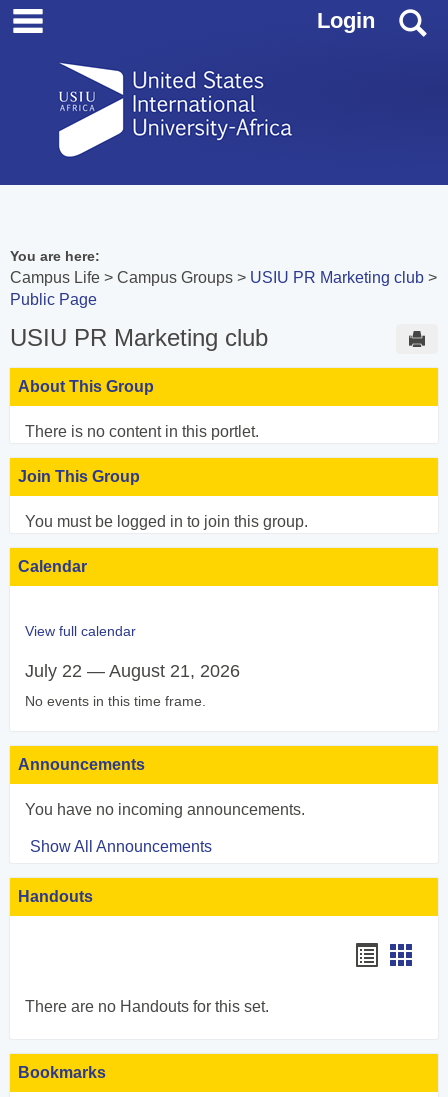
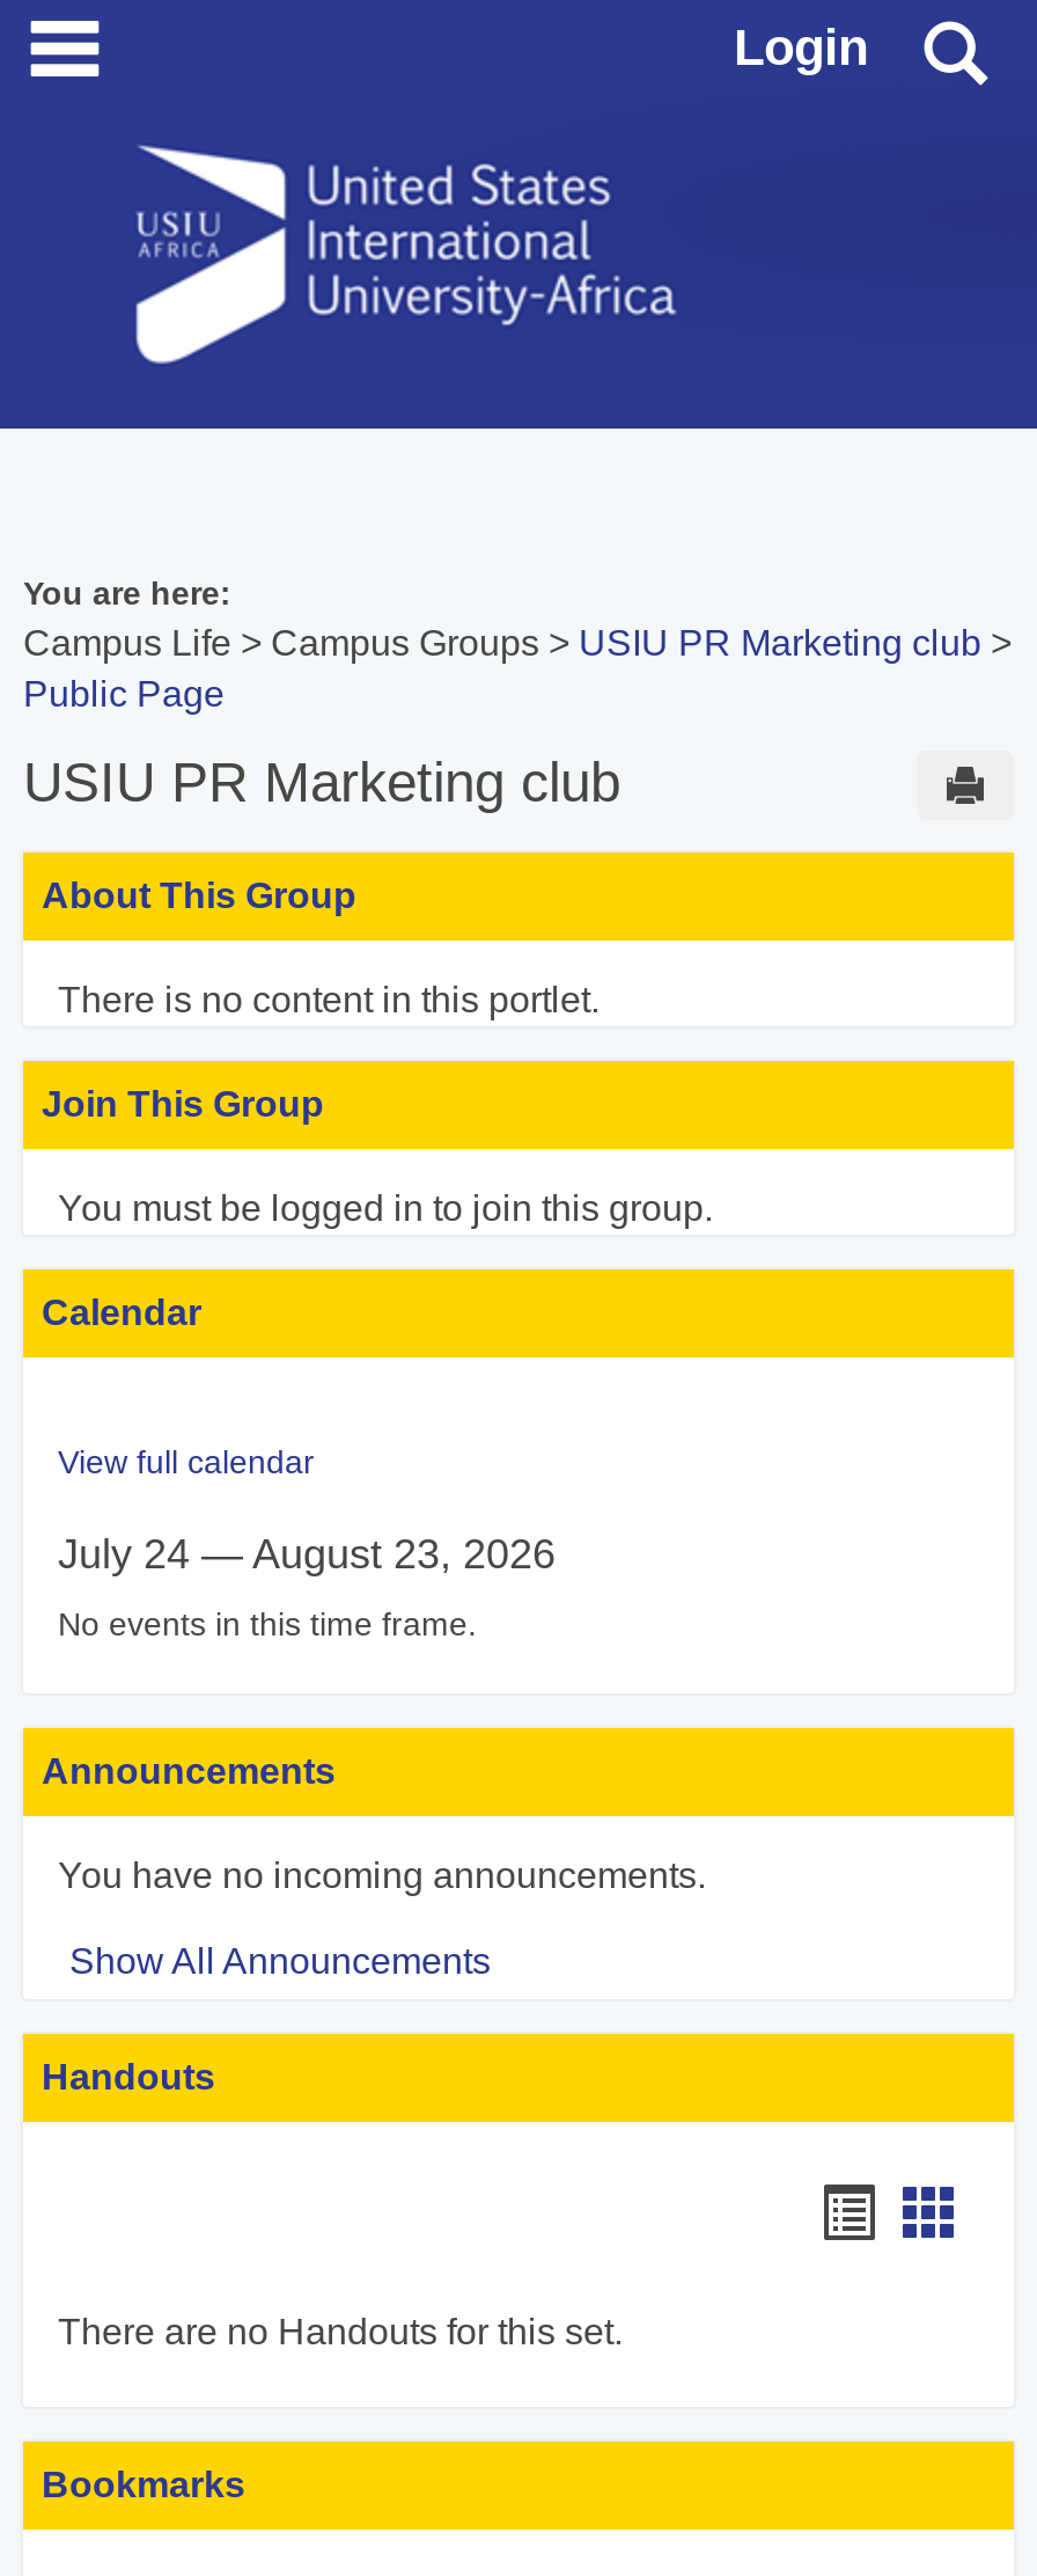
- July 22 — August 21, 2026
+ July 24 — August 23, 2026
